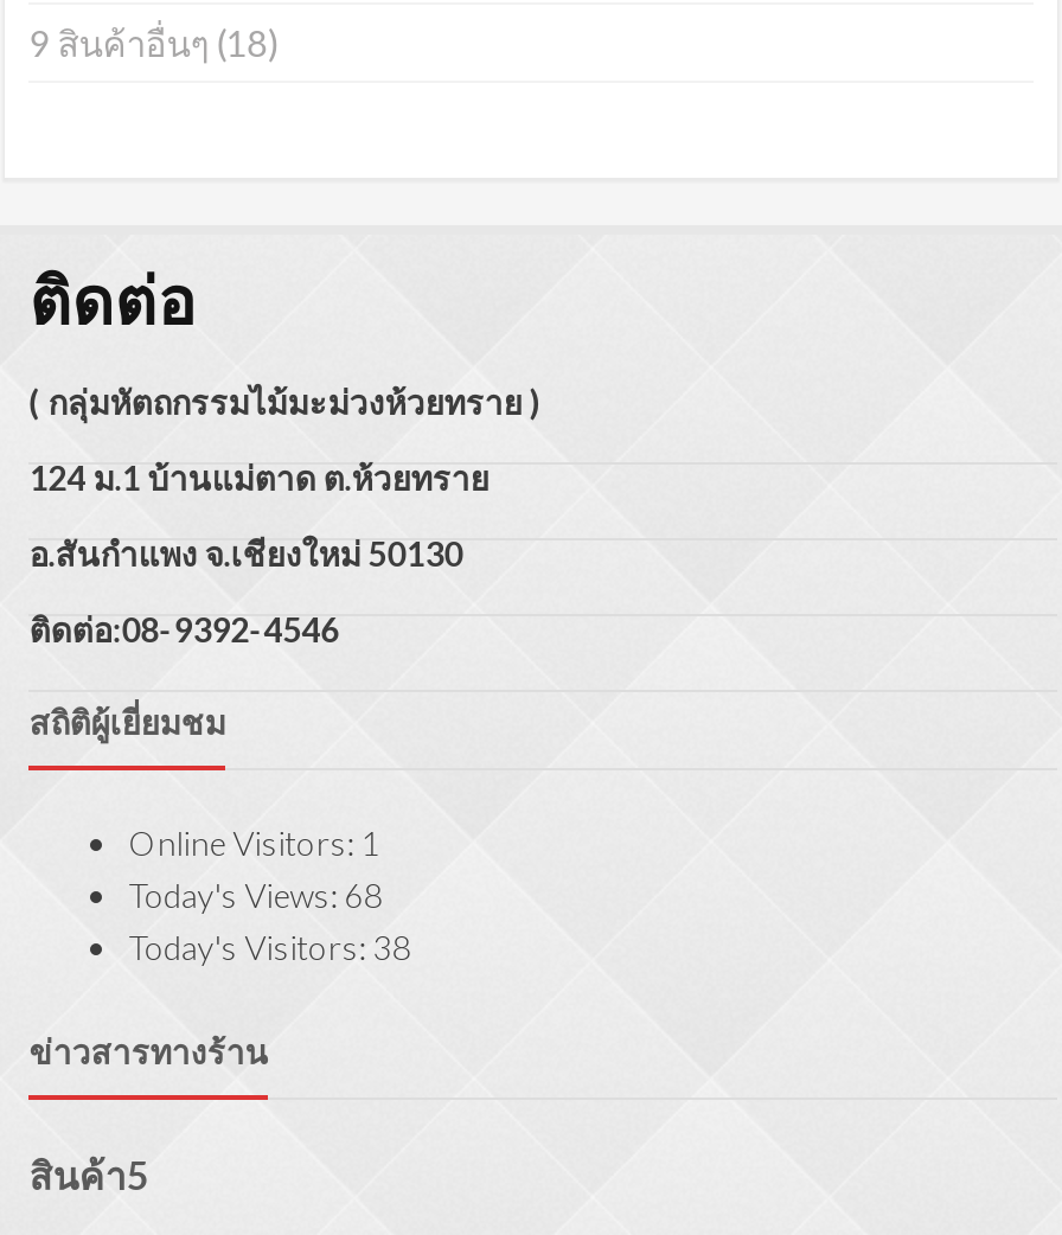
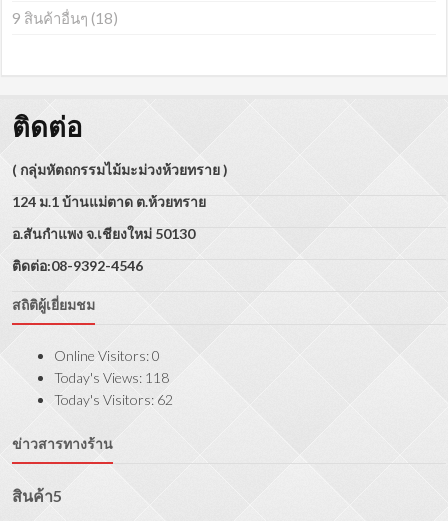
- Online Visitors: 1
+ Online Visitors: 0

- Today's Views: 68
+ Today's Views: 118

- Today's Visitors: 38
+ Today's Visitors: 62
